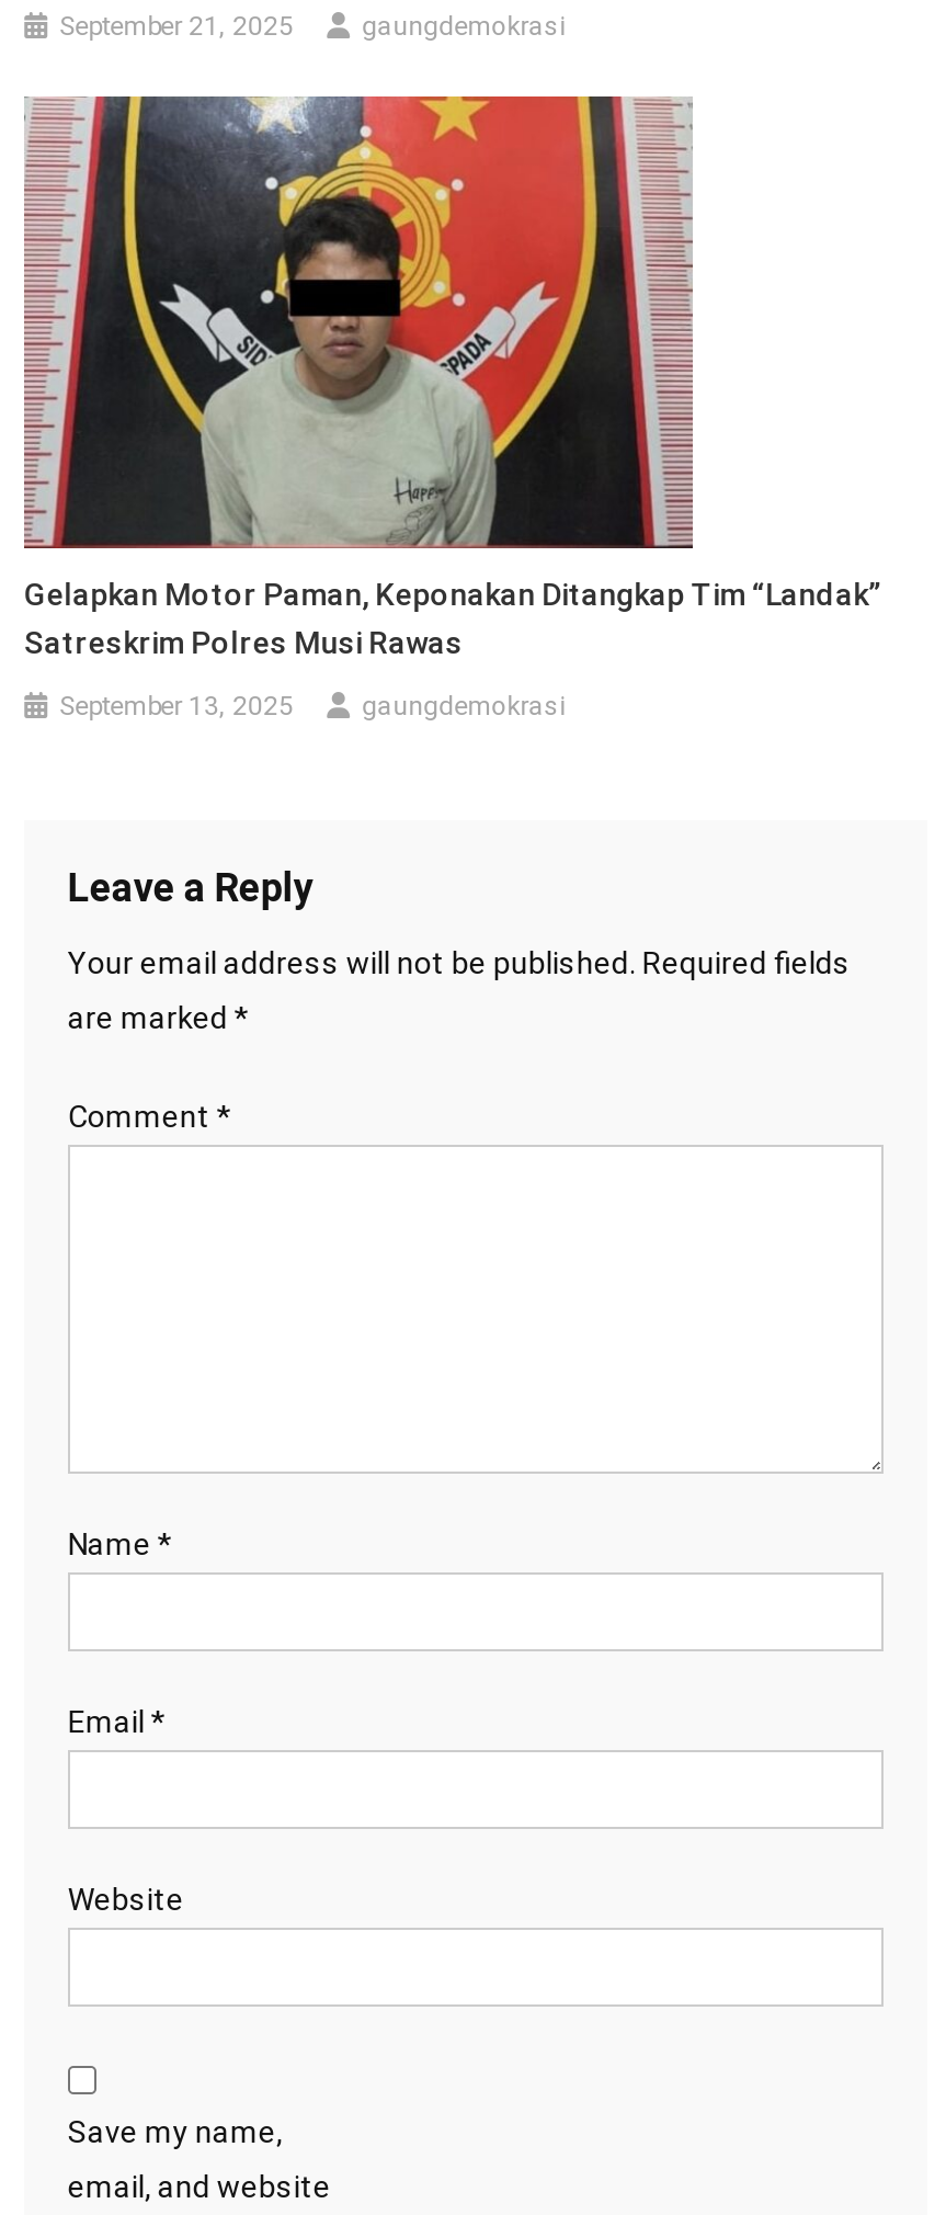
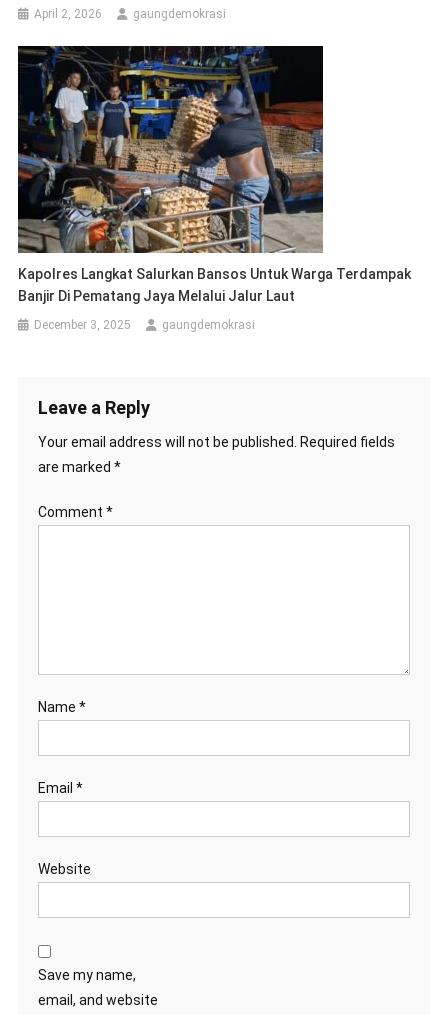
- September 21, 2025
+ April 2, 2026

- [image]
- Gelapkan Motor Paman, Keponakan Ditangkap Tim “Landak”
- Satreskrim Polres Musi Rawas
+ [image]
+ Kapolres Langkat Salurkan Bansos Untuk Warga Terdampak
+ Banjir Di Pematang Jaya Melalui Jalur Laut

- September 13, 2025
+ December 3, 2025
